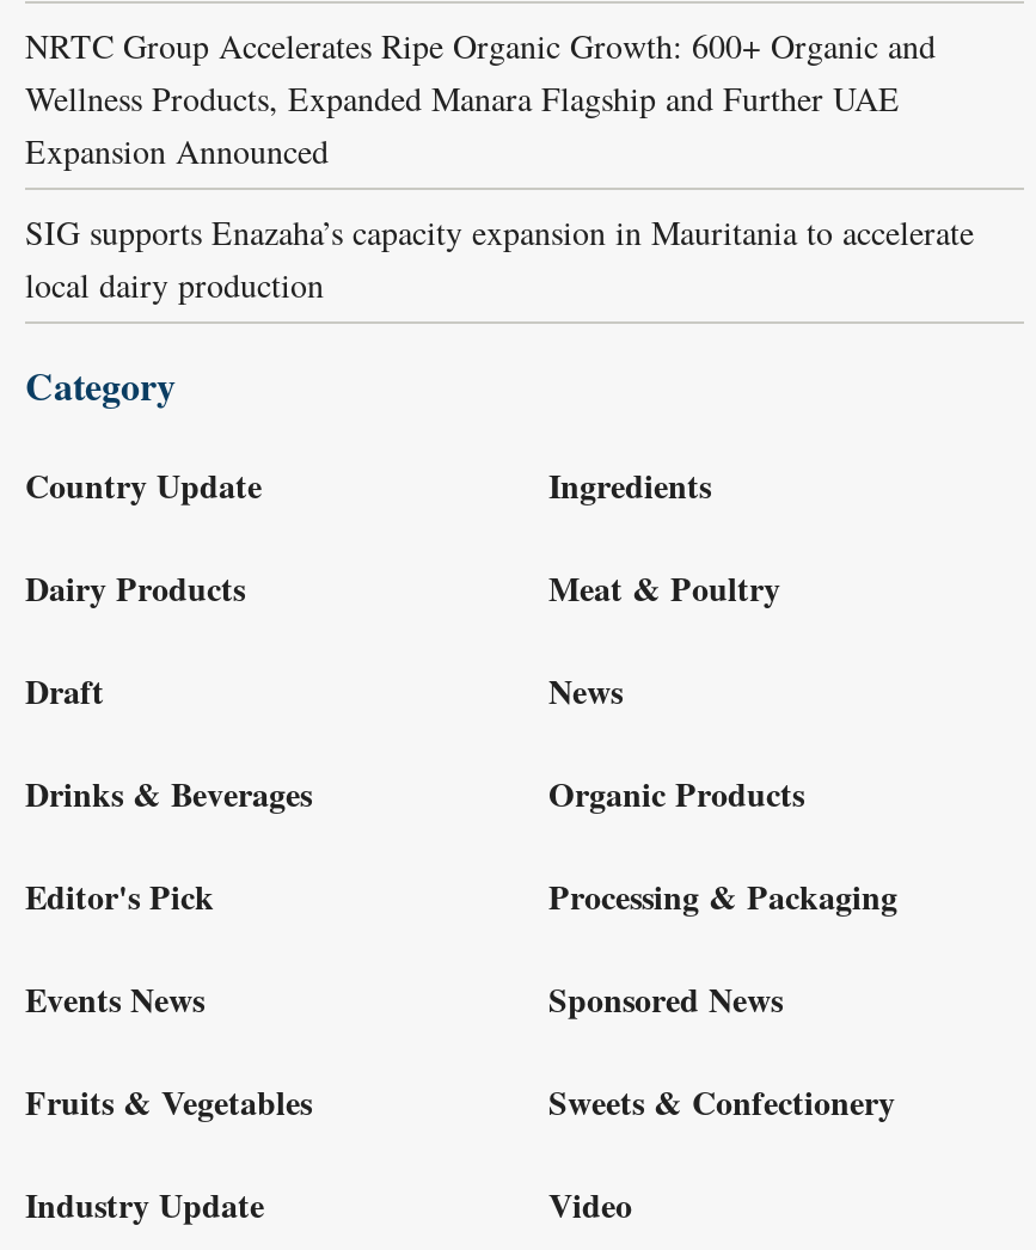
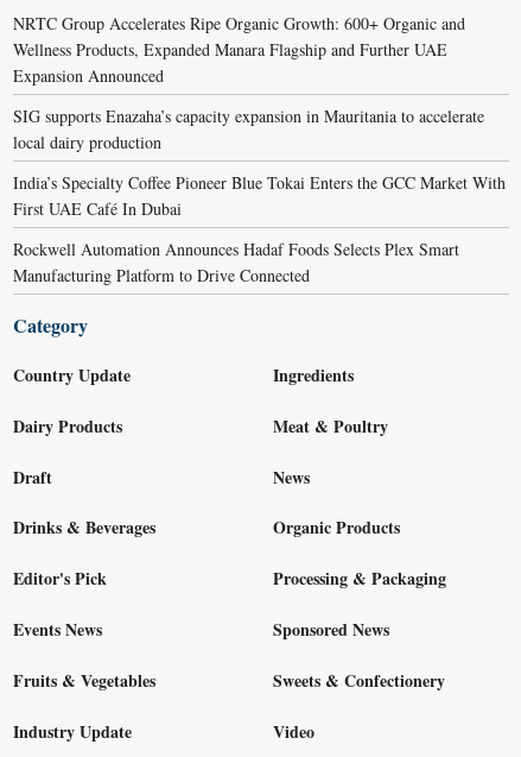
+ India’s Specialty Coffee Pioneer Blue Tokai Enters the GCC Market With
+ First UAE Café In Dubai
+ Rockwell Automation Announces Hadaf Foods Selects Plex Smart
+ Manufacturing Platform to Drive Connected
